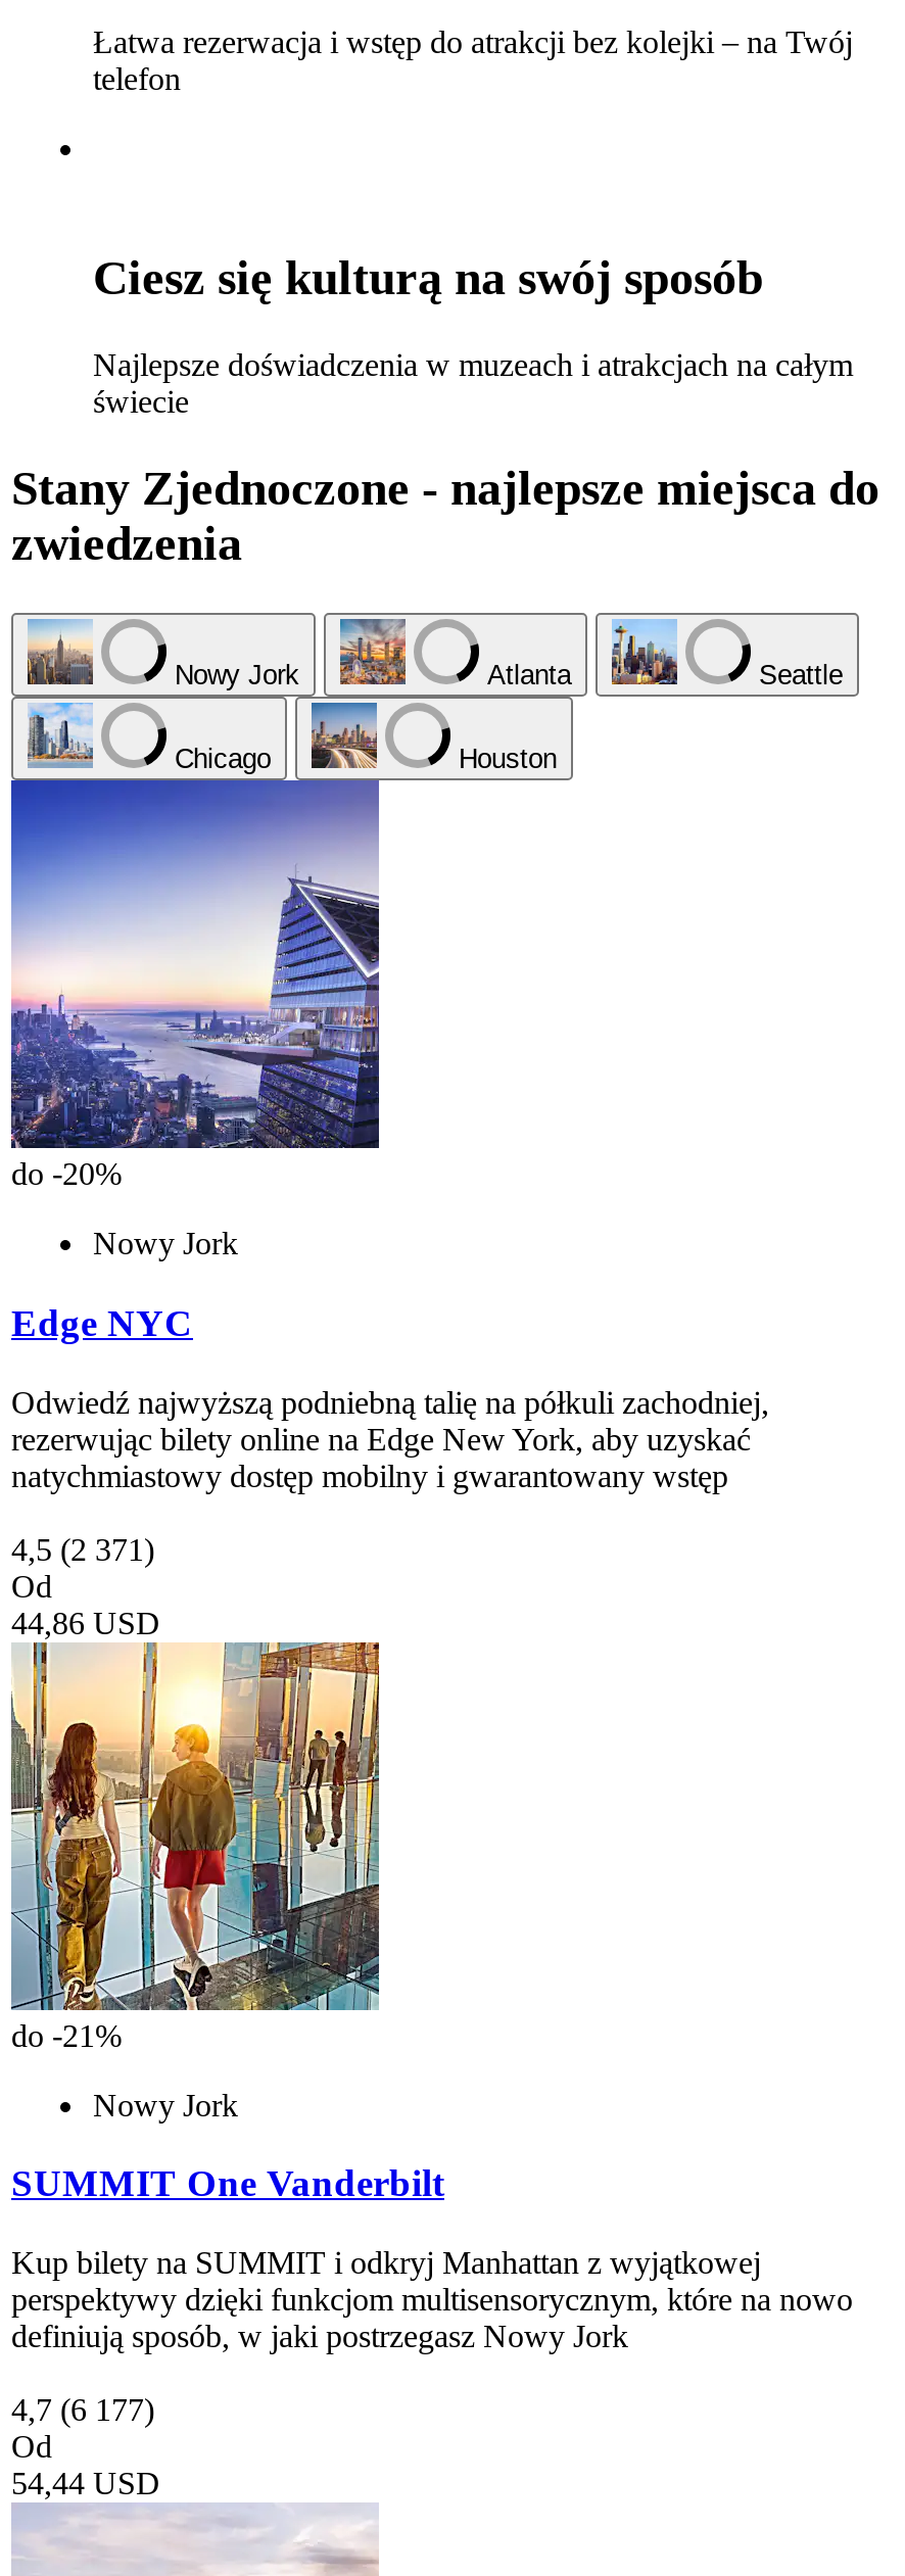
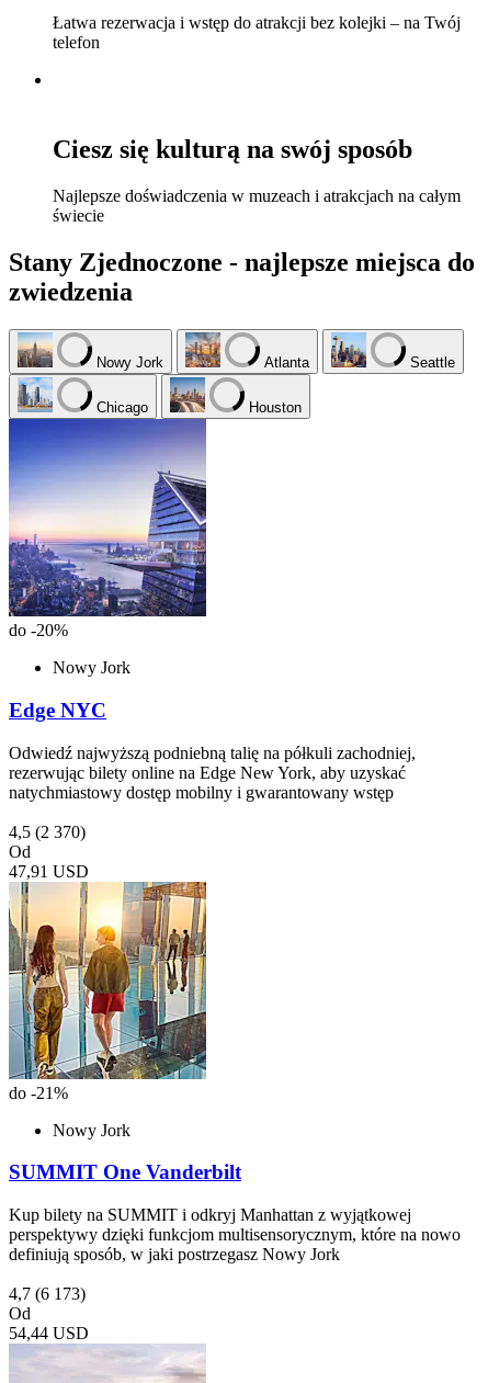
- 4,5 (2 371)
+ 4,5 (2 370)

- 44,86 USD
+ 47,91 USD

- 4,7 (6 177)
+ 4,7 (6 173)
